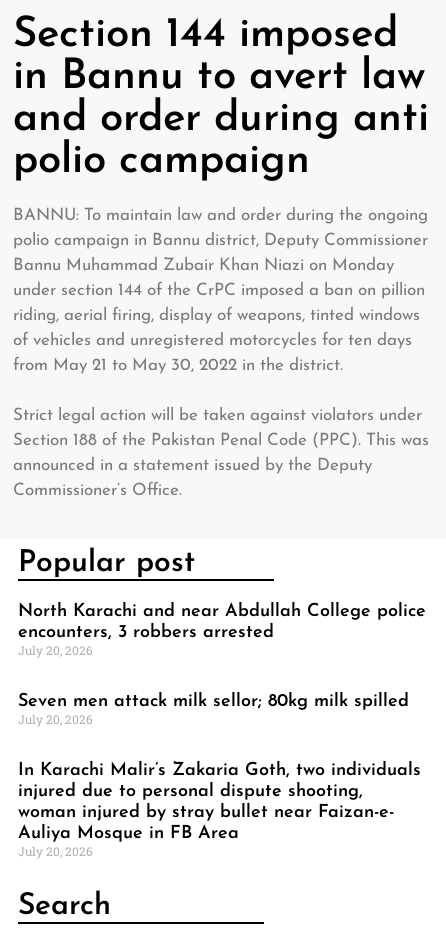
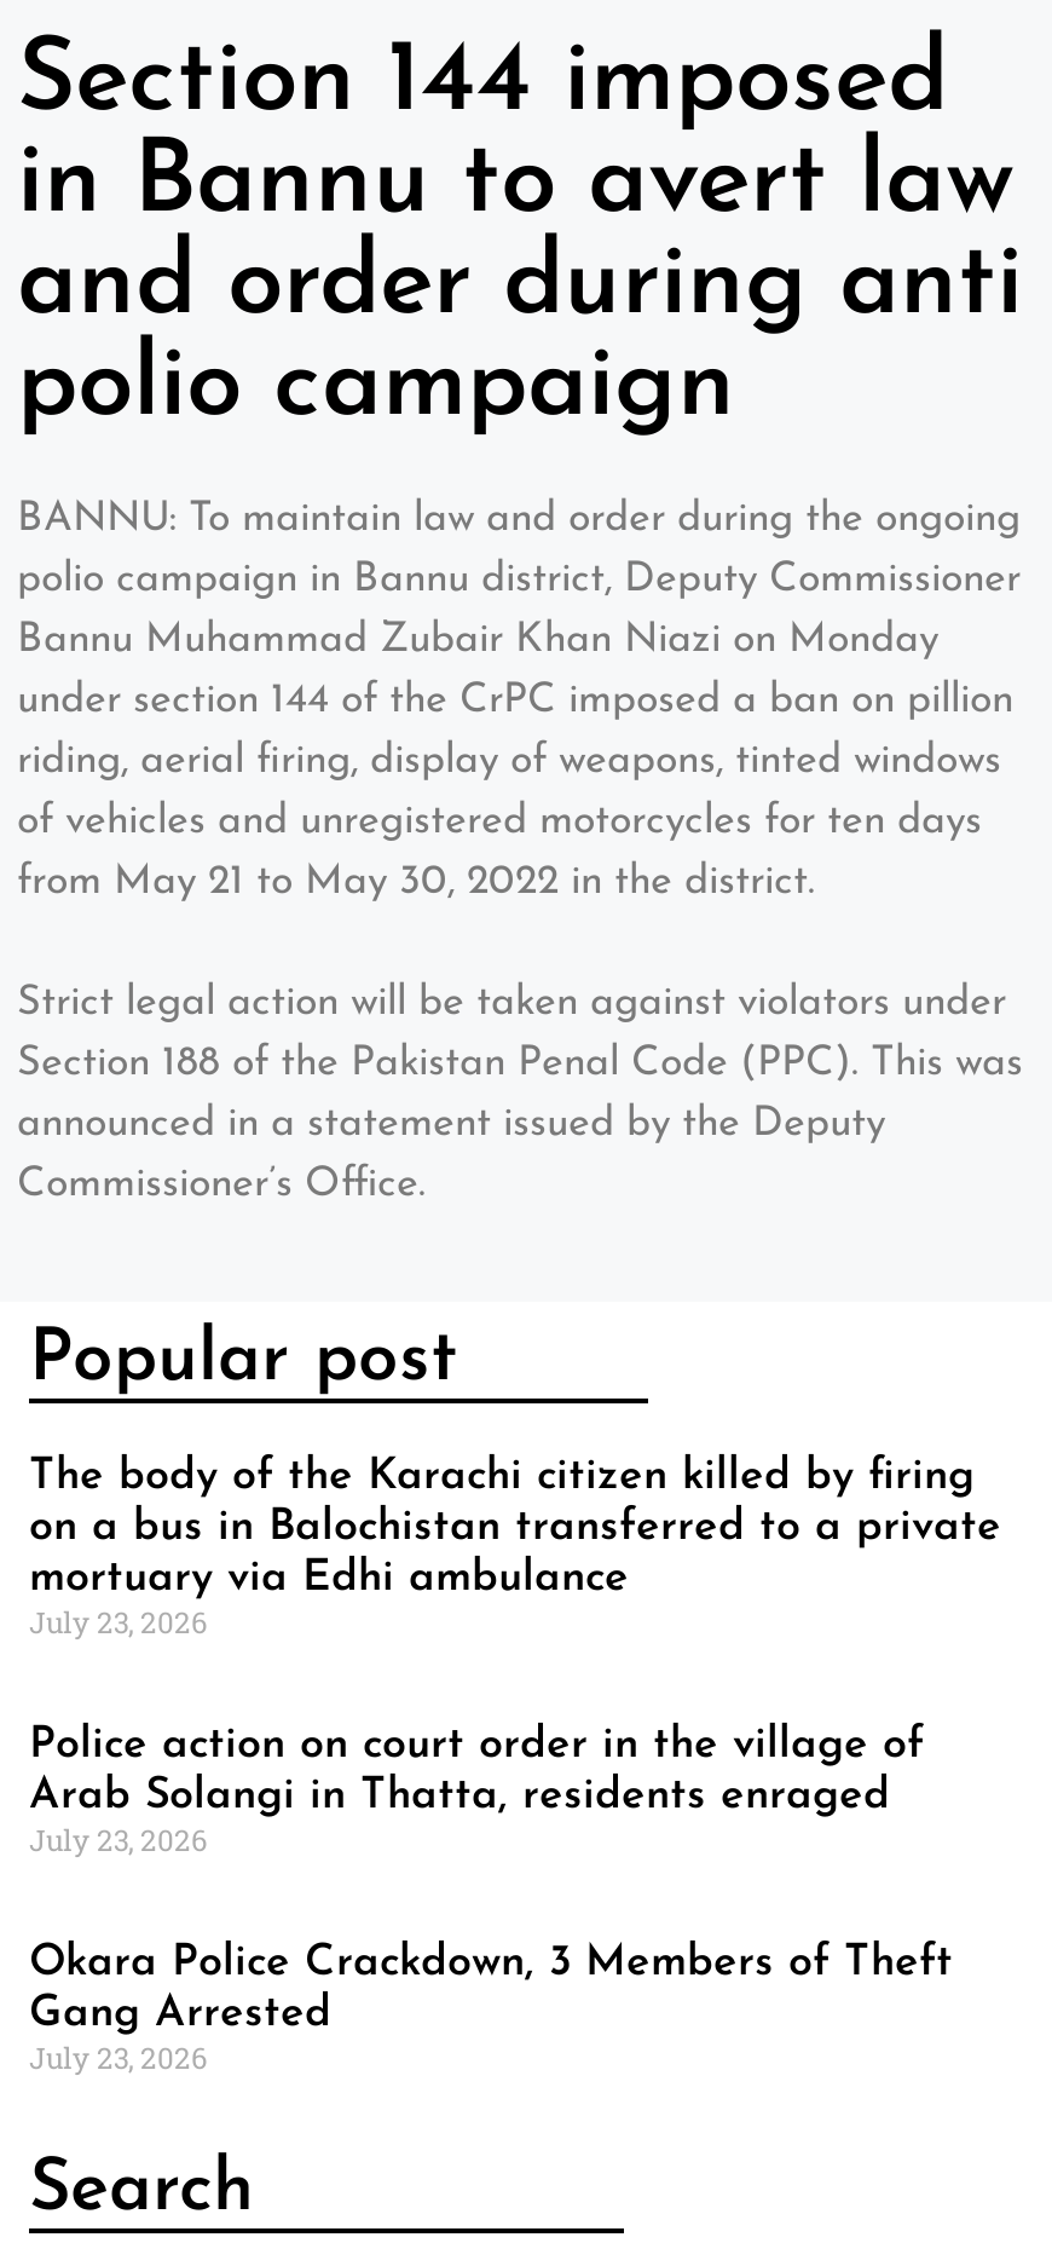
- North Karachi and near Abdullah College police
- encounters, 3 robbers arrested
- July 20, 2026
+ The body of the Karachi citizen killed by firing
+ on a bus in Balochistan transferred to a private
+ mortuary via Edhi ambulance
+ July 23, 2026

- Seven men attack milk sellor; 80kg milk spilled
- July 20, 2026
+ Police action on court order in the village of
+ Arab Solangi in Thatta, residents enraged
+ July 23, 2026

- In Karachi Malir’s Zakaria Goth, two individuals
- injured due to personal dispute shooting,
- woman injured by stray bullet near Faizan-e-
- Auliya Mosque in FB Area
- July 20, 2026
+ Okara Police Crackdown, 3 Members of Theft
+ Gang Arrested
+ July 23, 2026
